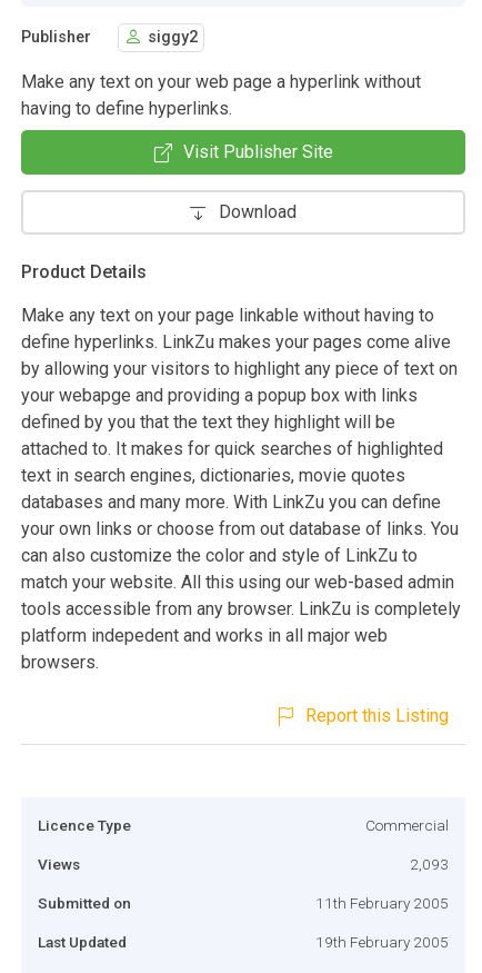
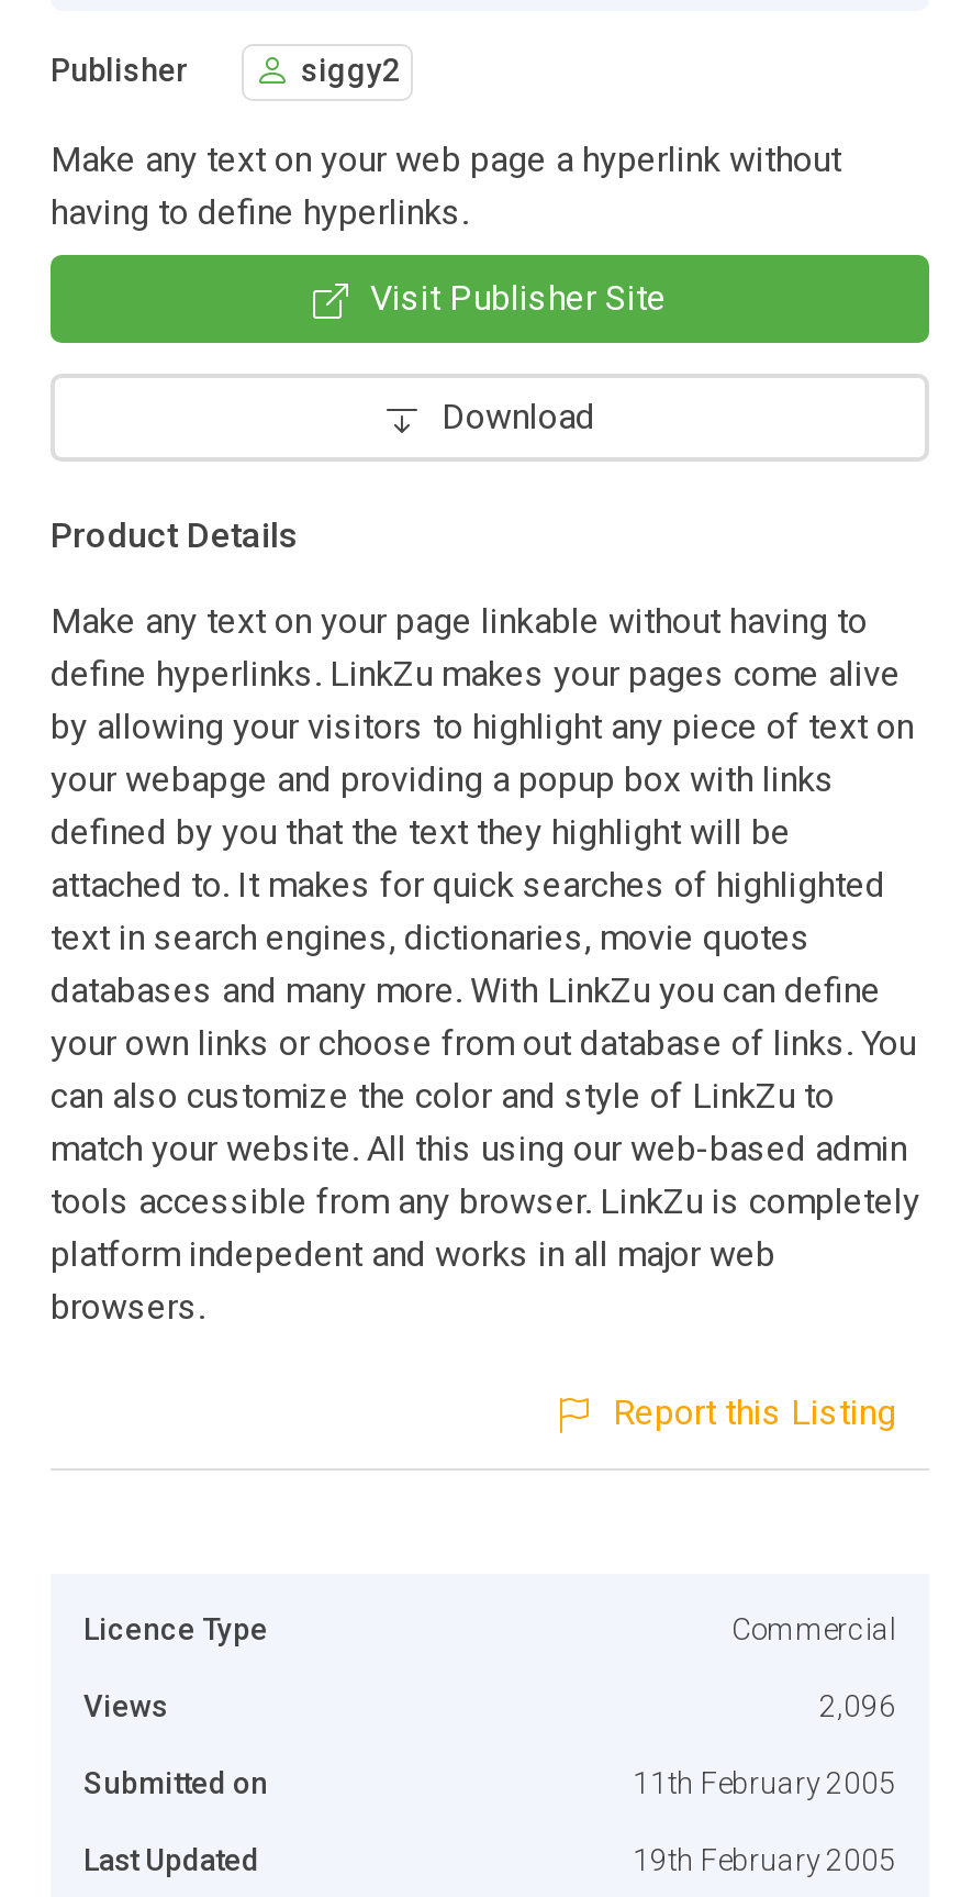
- 2,093
+ 2,096
